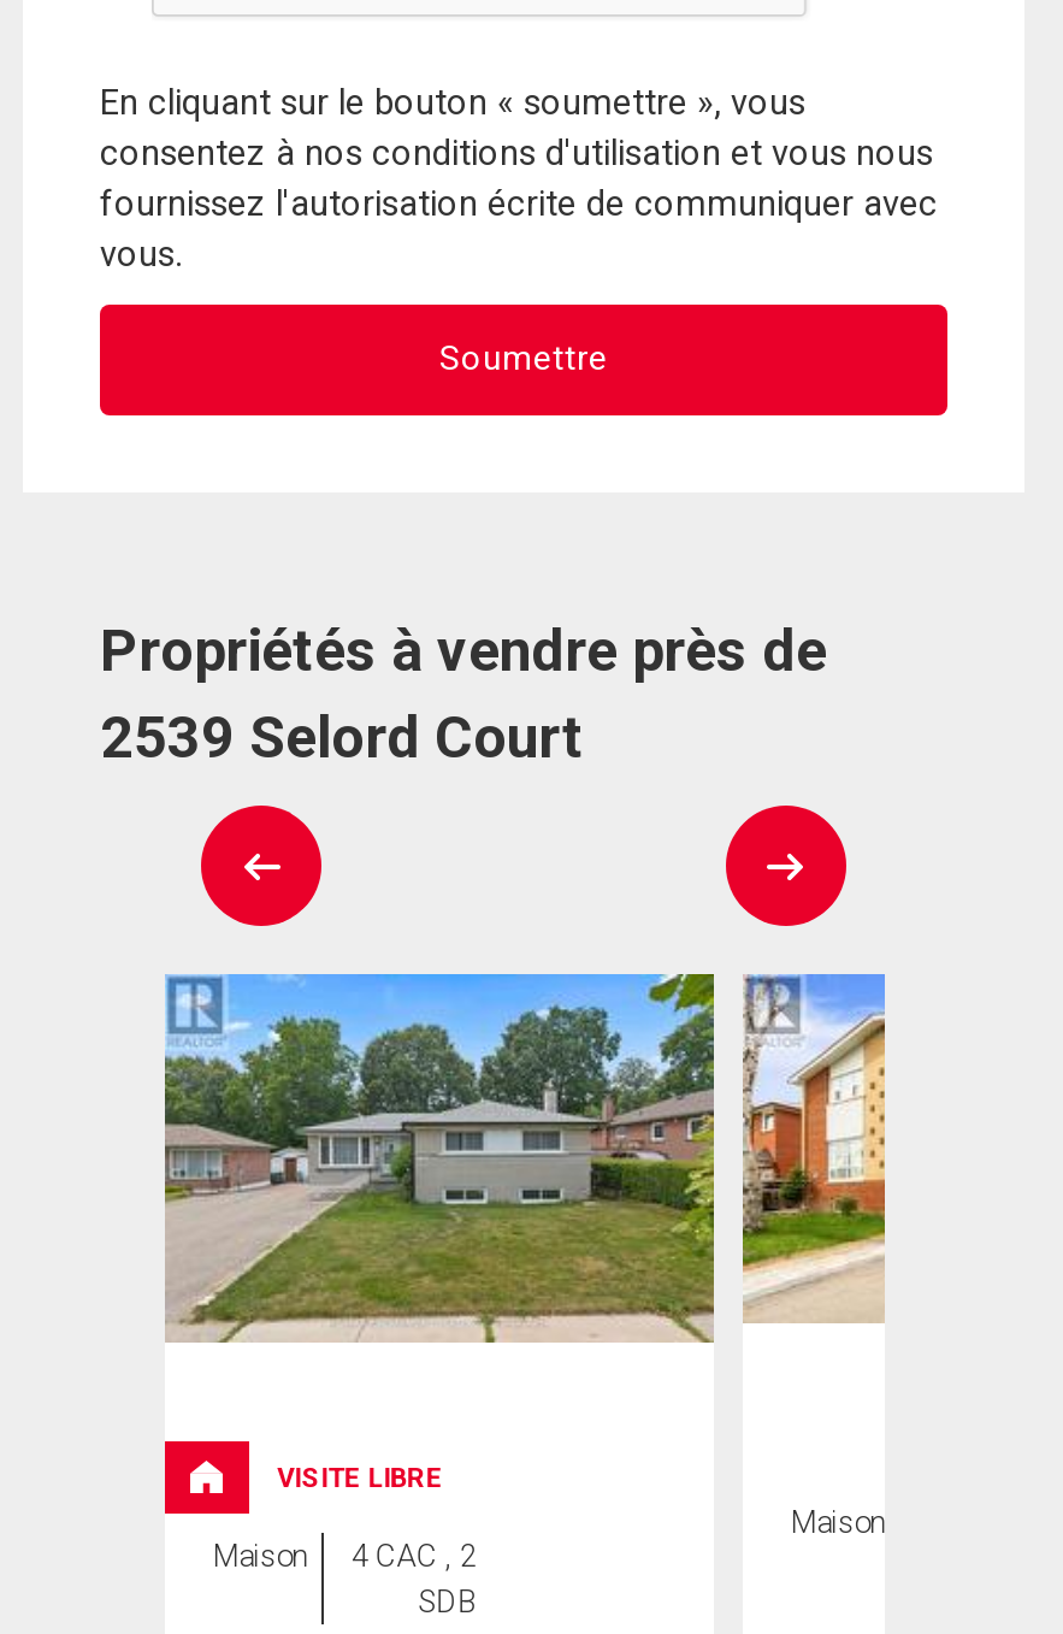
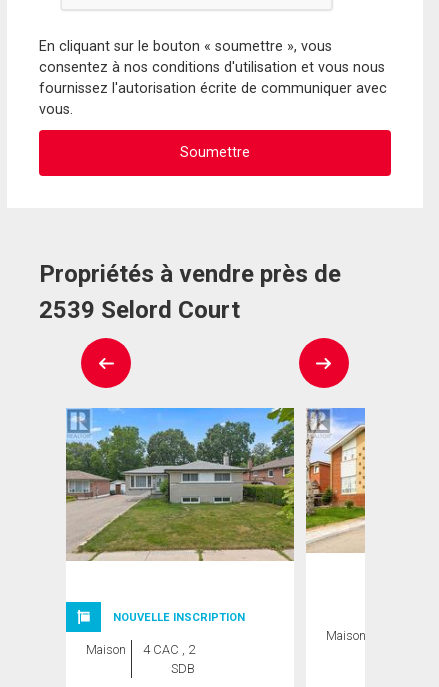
- [image]
- VISITE LIBRE
+ [image]
+ NOUVELLE INSCRIPTION
